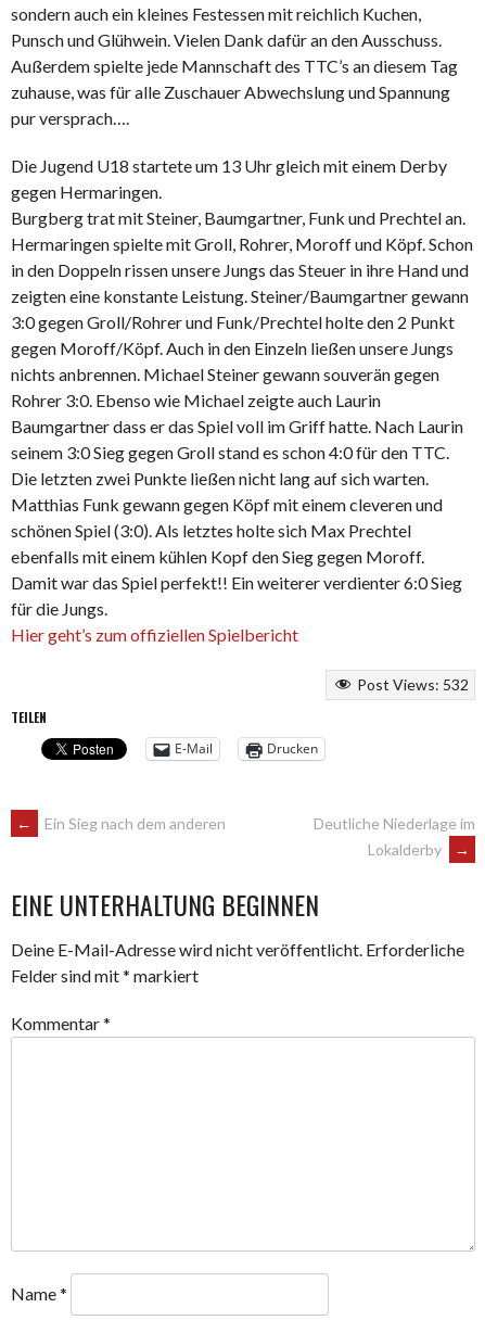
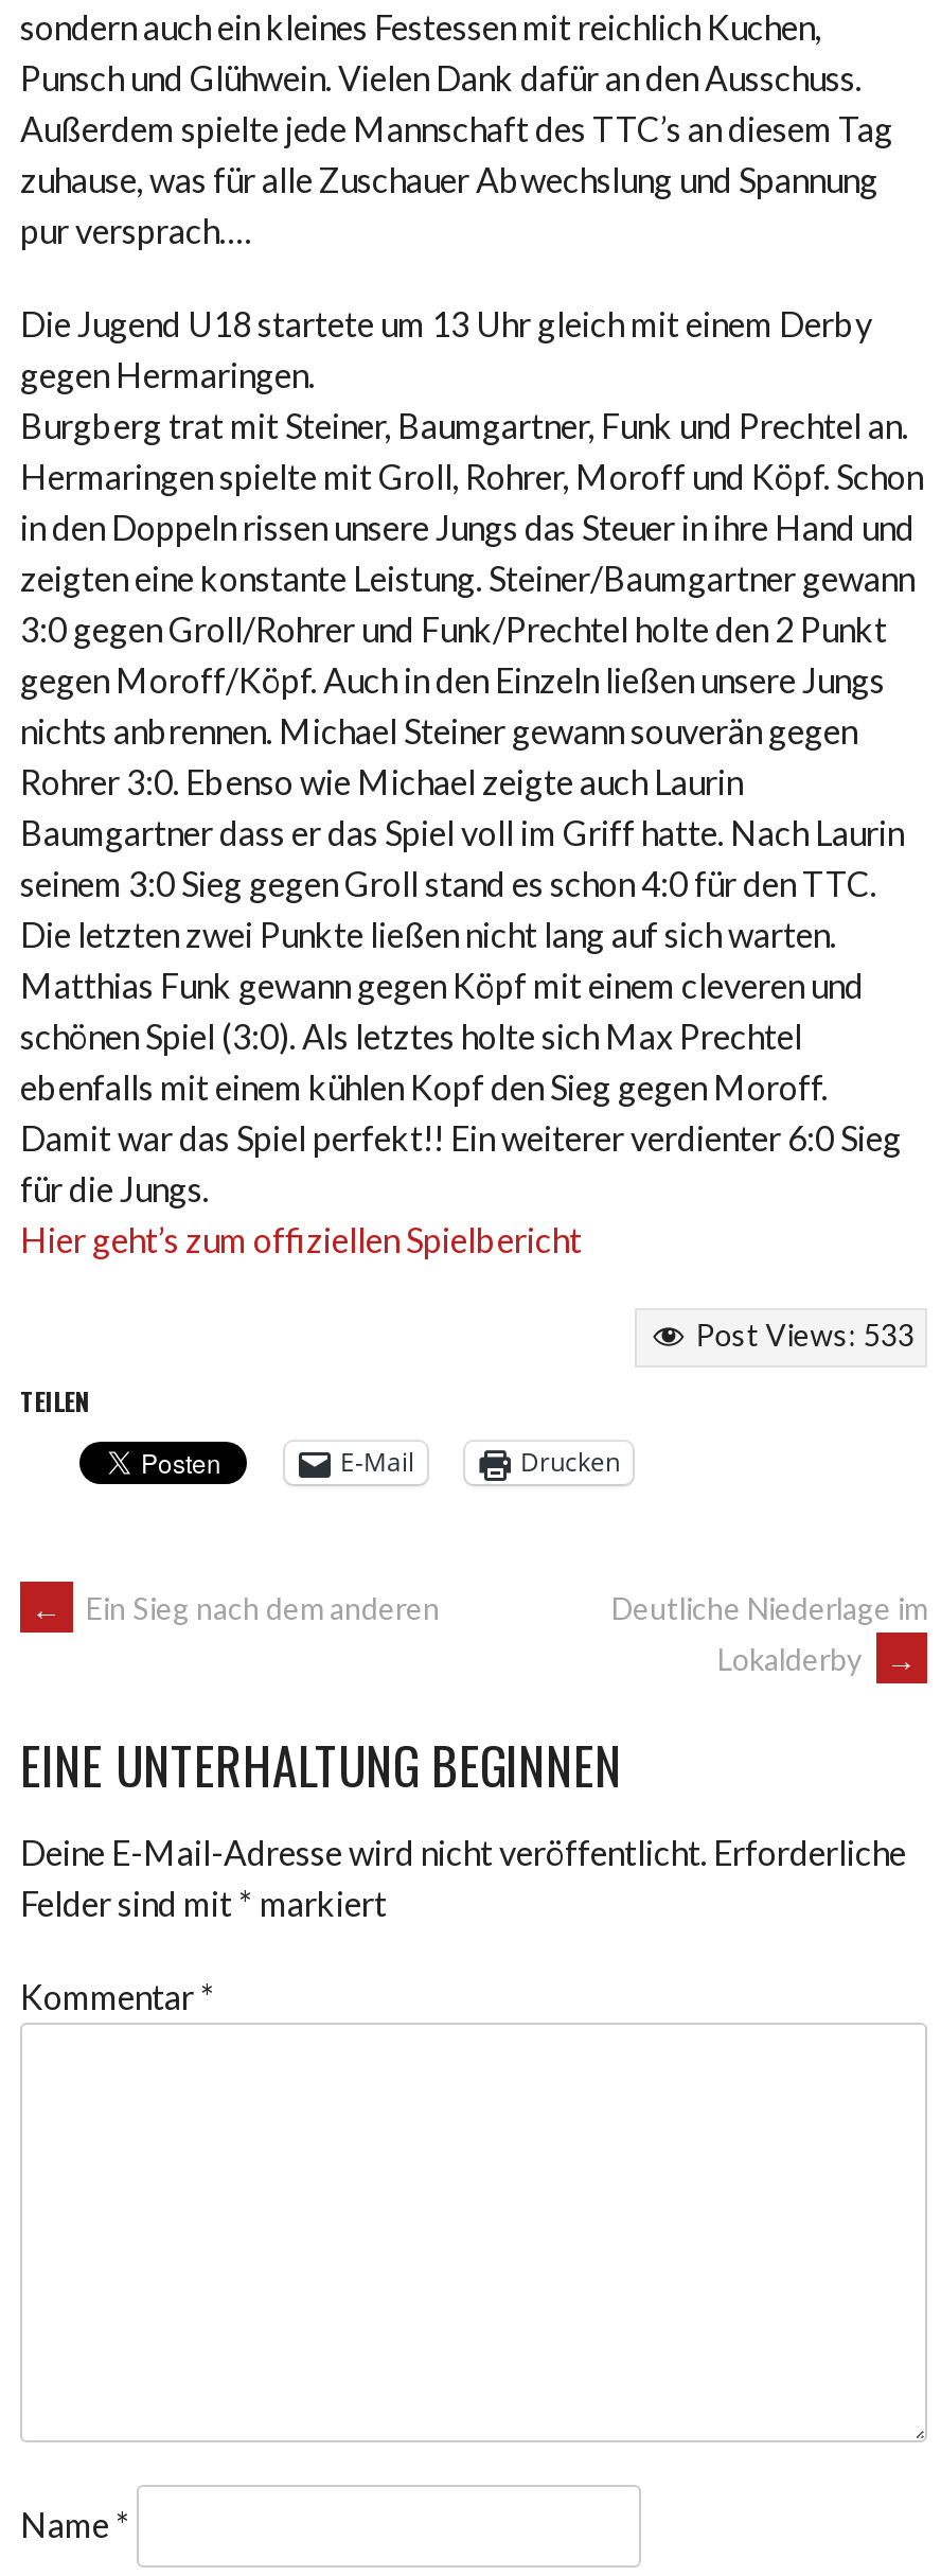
- Post Views: 532
+ Post Views: 533
